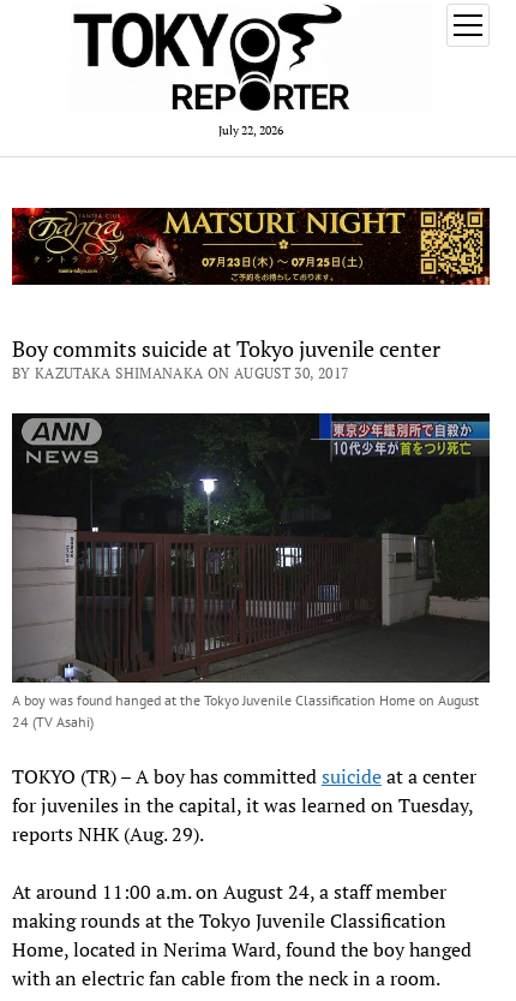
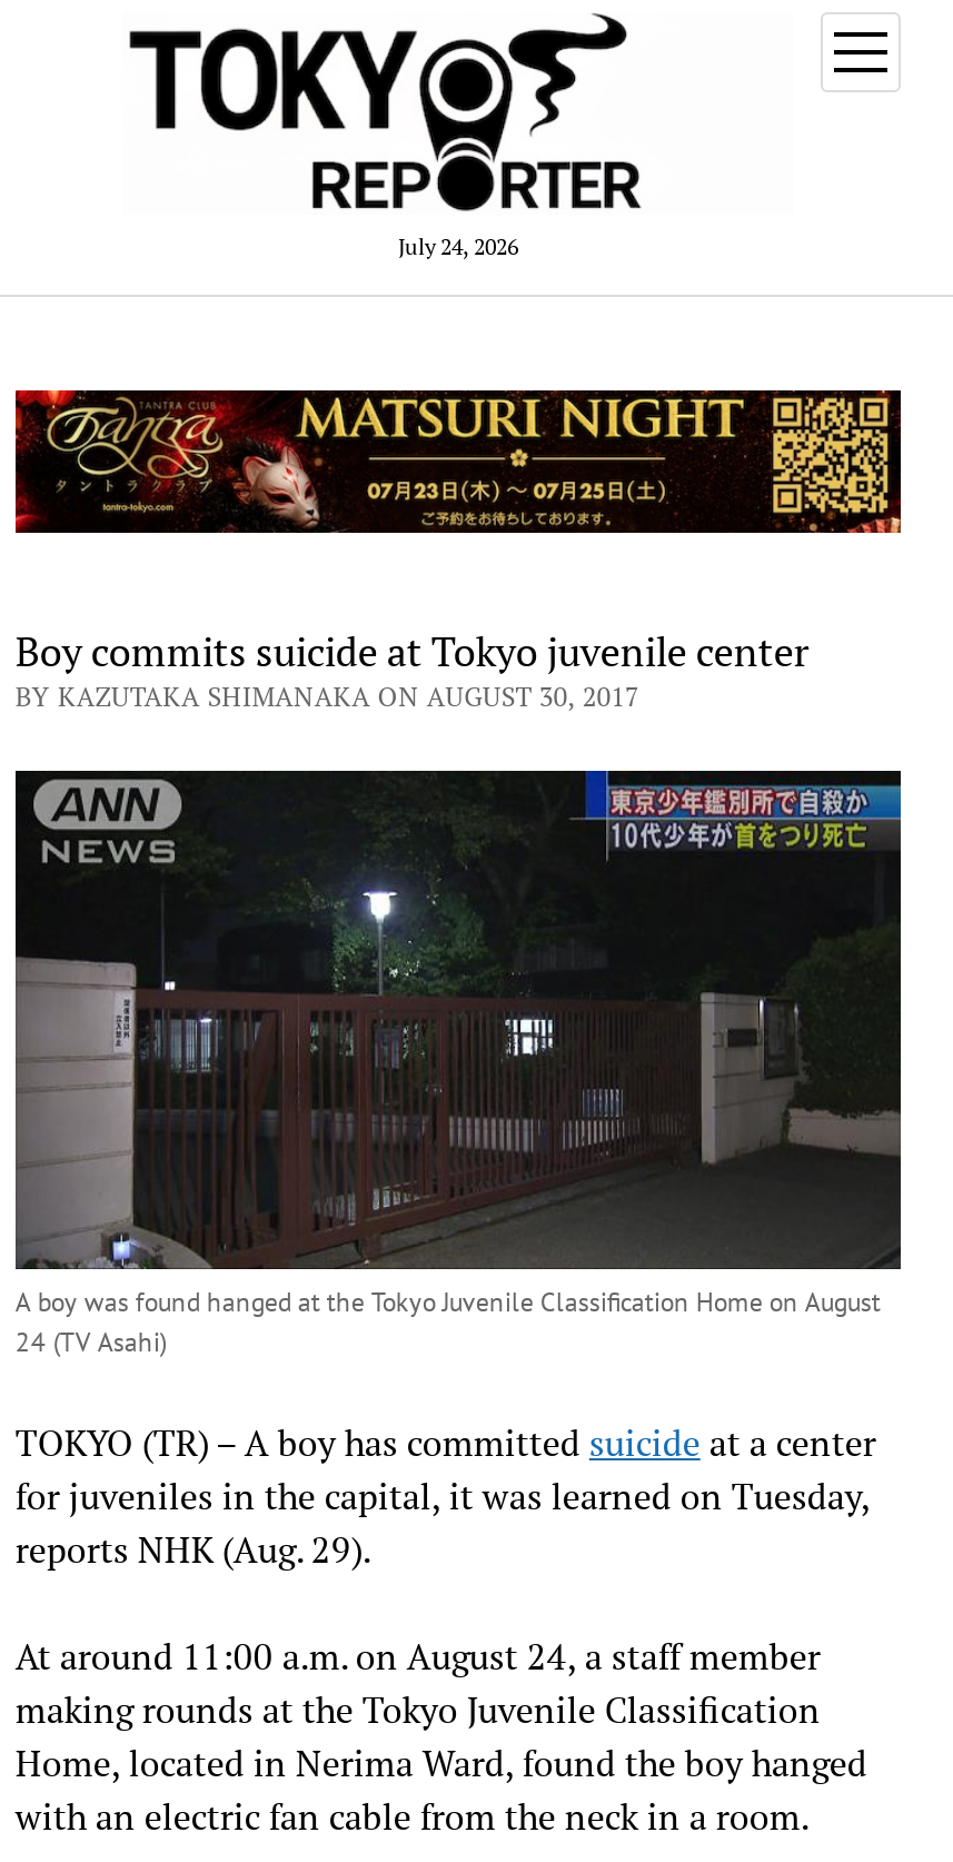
- July 22, 2026
+ July 24, 2026
